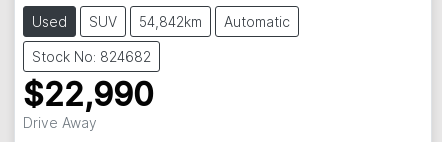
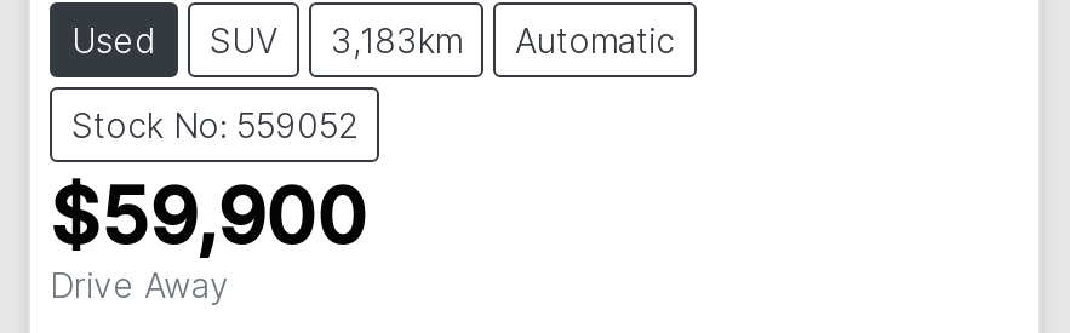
- Used SUV 54,842km Automatic
+ Used SUV 3,183km Automatic

- Stock No: 824682
+ Stock No: 559052

- $22,990
+ $59,900
